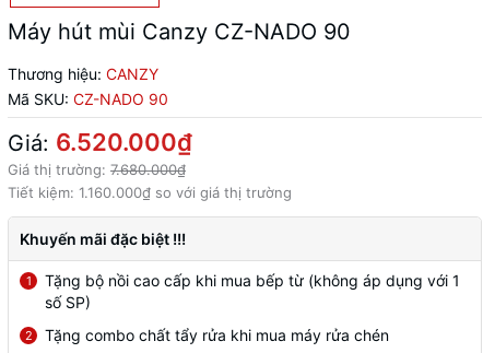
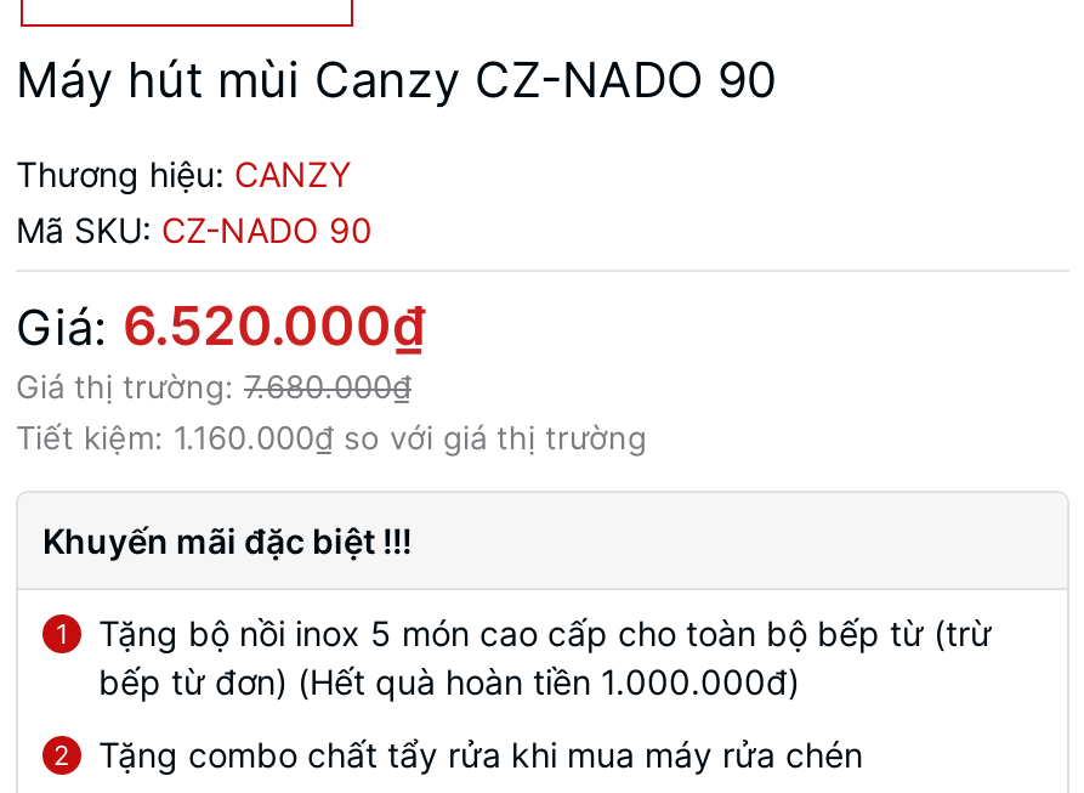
- Tặng bộ nồi cao cấp khi mua bếp từ (không áp dụng với 1
- số SP)
+ Tặng bộ nồi inox 5 món cao cấp cho toàn bộ bếp từ (trừ
+ bếp từ đơn) (Hết quà hoàn tiền 1.000.000đ)
